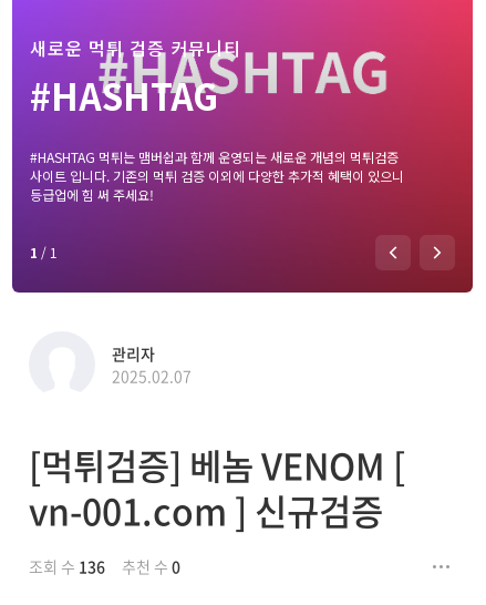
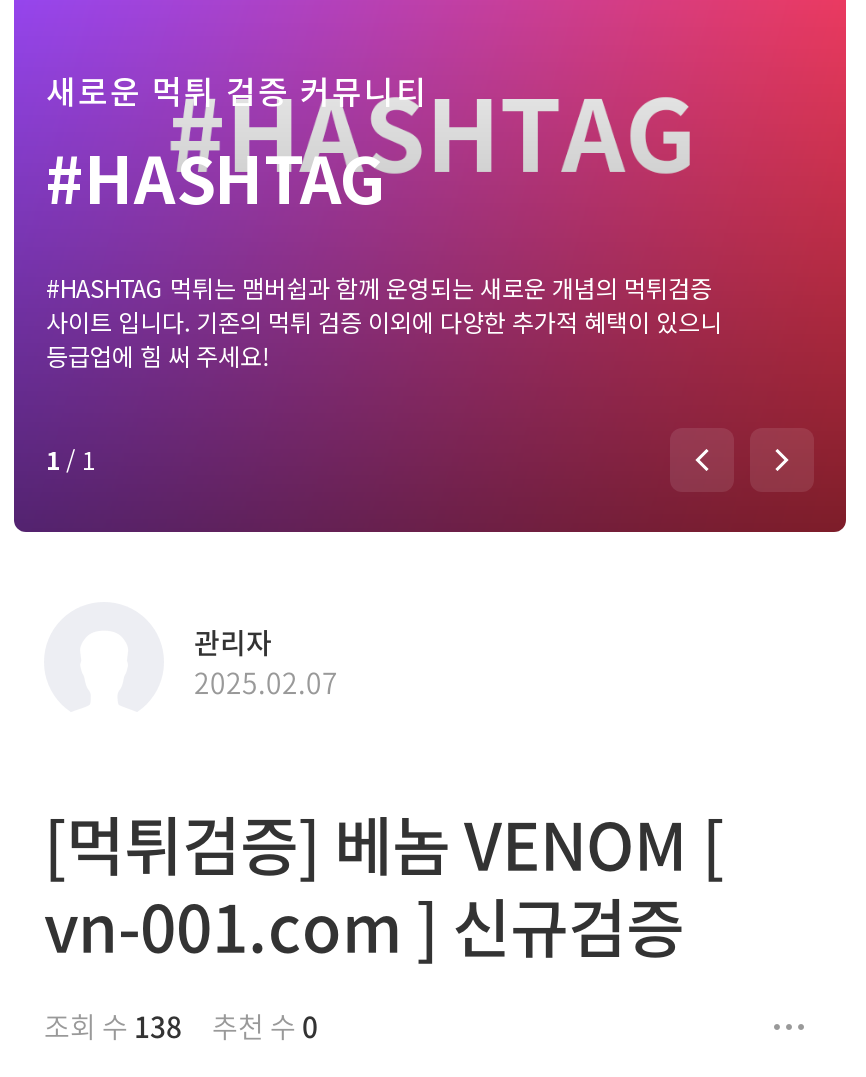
- 조회 수 136 추천 수 0
+ 조회 수 138 추천 수 0
